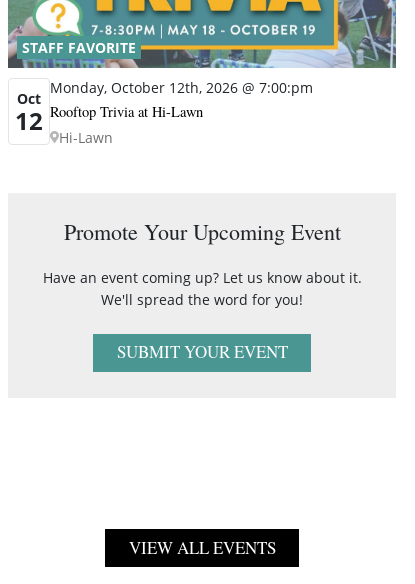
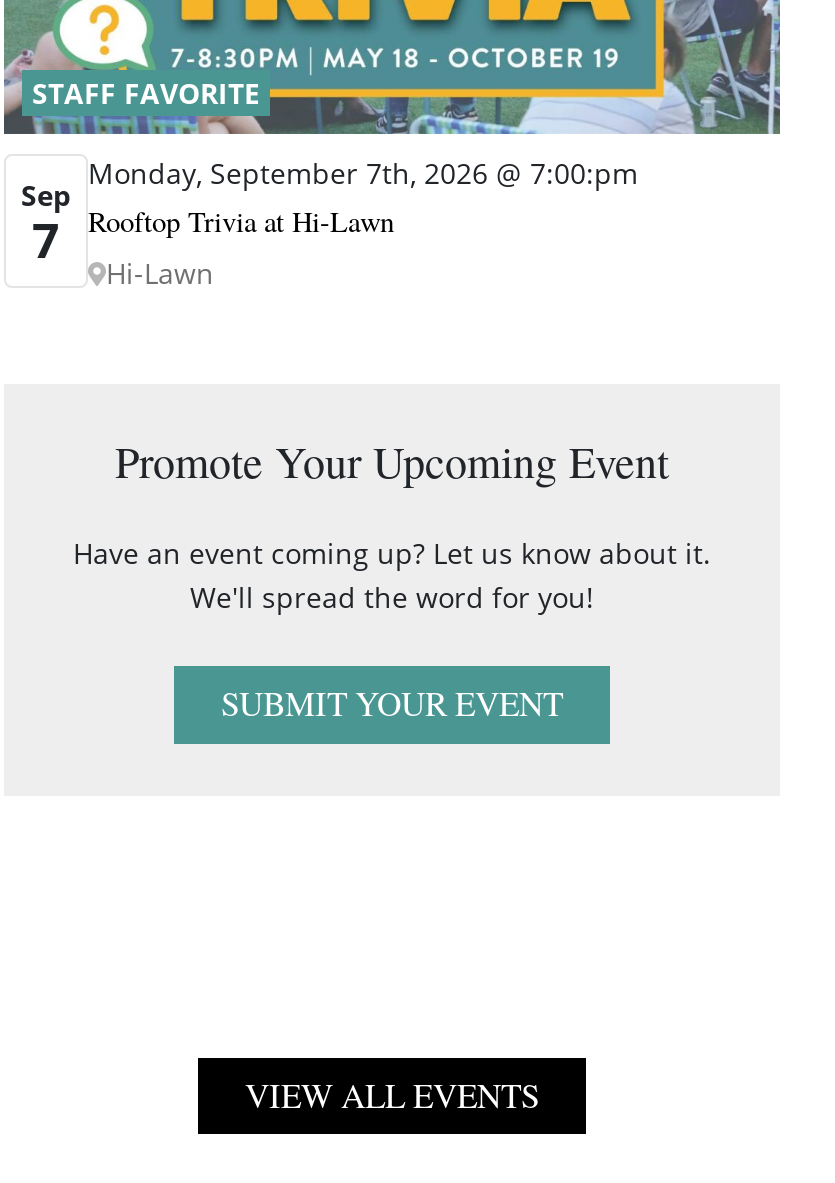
- Monday, October 12th, 2026 @ 7:00:pm
+ Monday, September 7th, 2026 @ 7:00:pm

- Oct
- 12
+ Sep
+ 7
